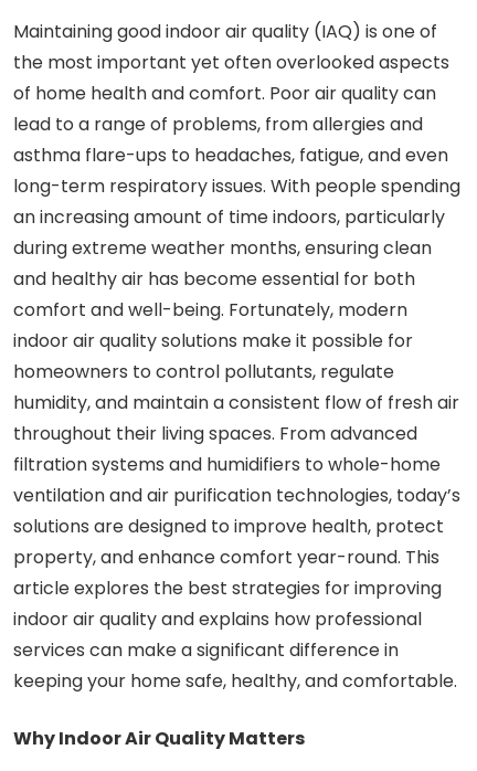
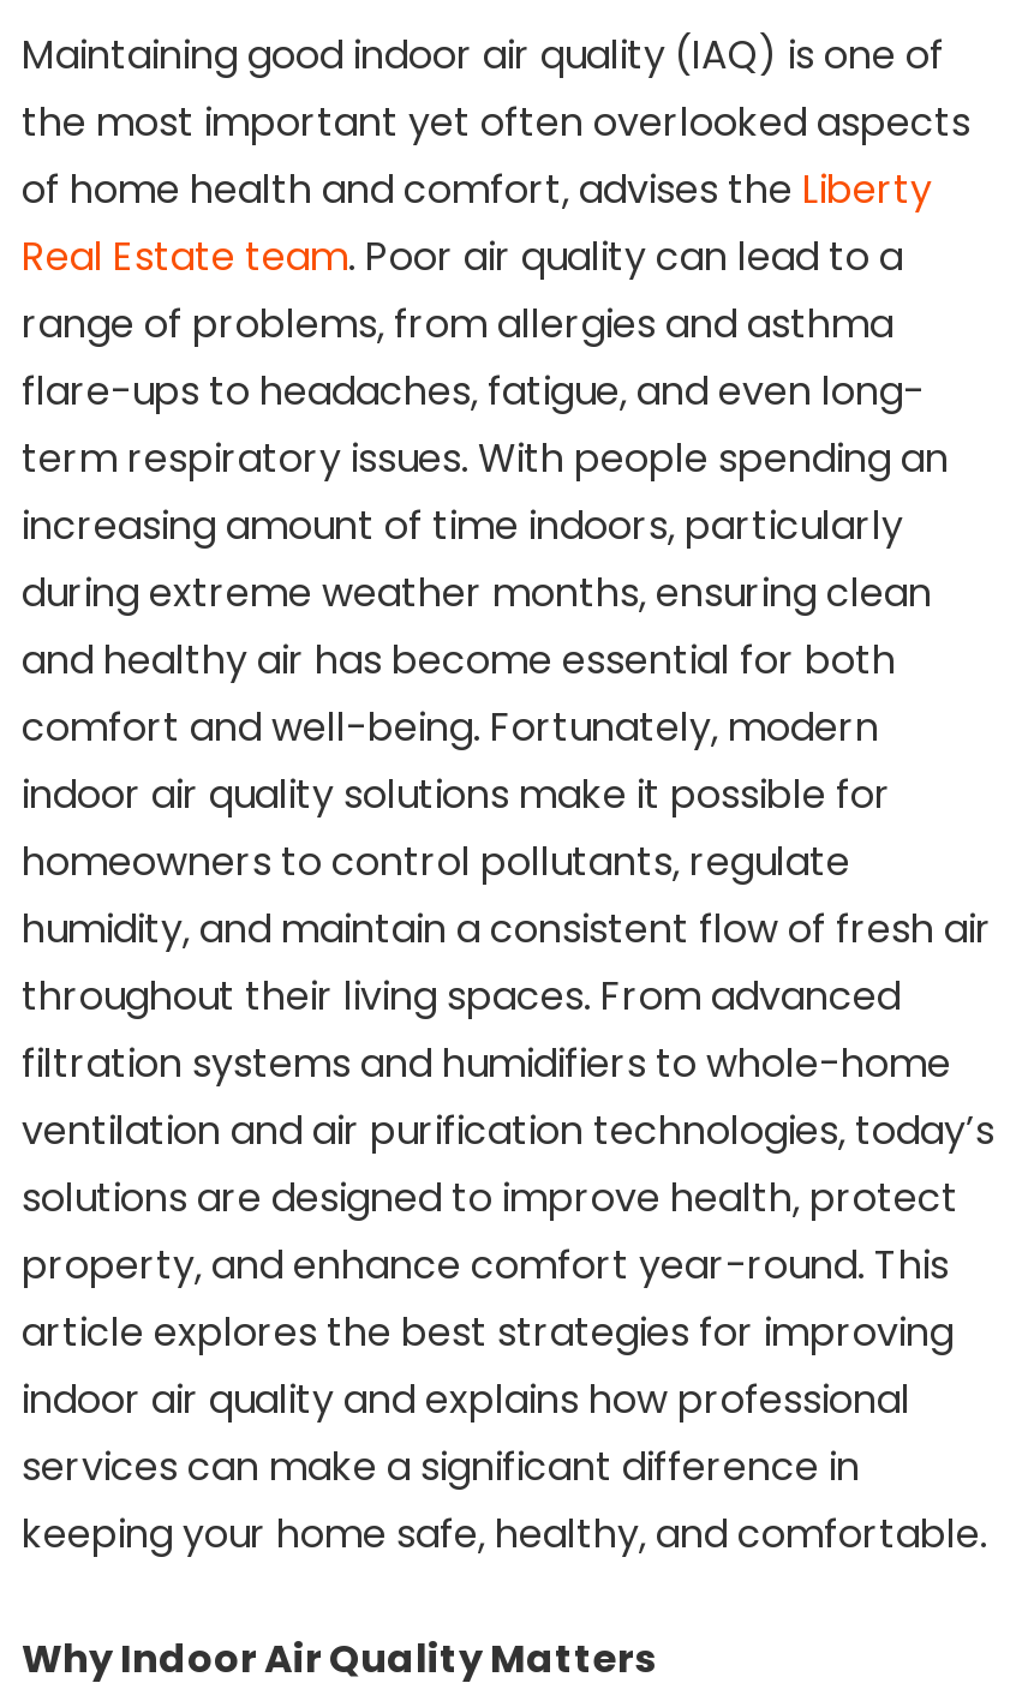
- of home health and comfort. Poor air quality can
- lead to a range of problems, from allergies and
- asthma flare-ups to headaches, fatigue, and even
- long-term respiratory issues. With people spending
- an increasing amount of time indoors, particularly
+ of home health and comfort, advises the Liberty
+ Real Estate team. Poor air quality can lead to a
+ range of problems, from allergies and asthma
+ flare-ups to headaches, fatigue, and even long-
+ term respiratory issues. With people spending an
+ increasing amount of time indoors, particularly
